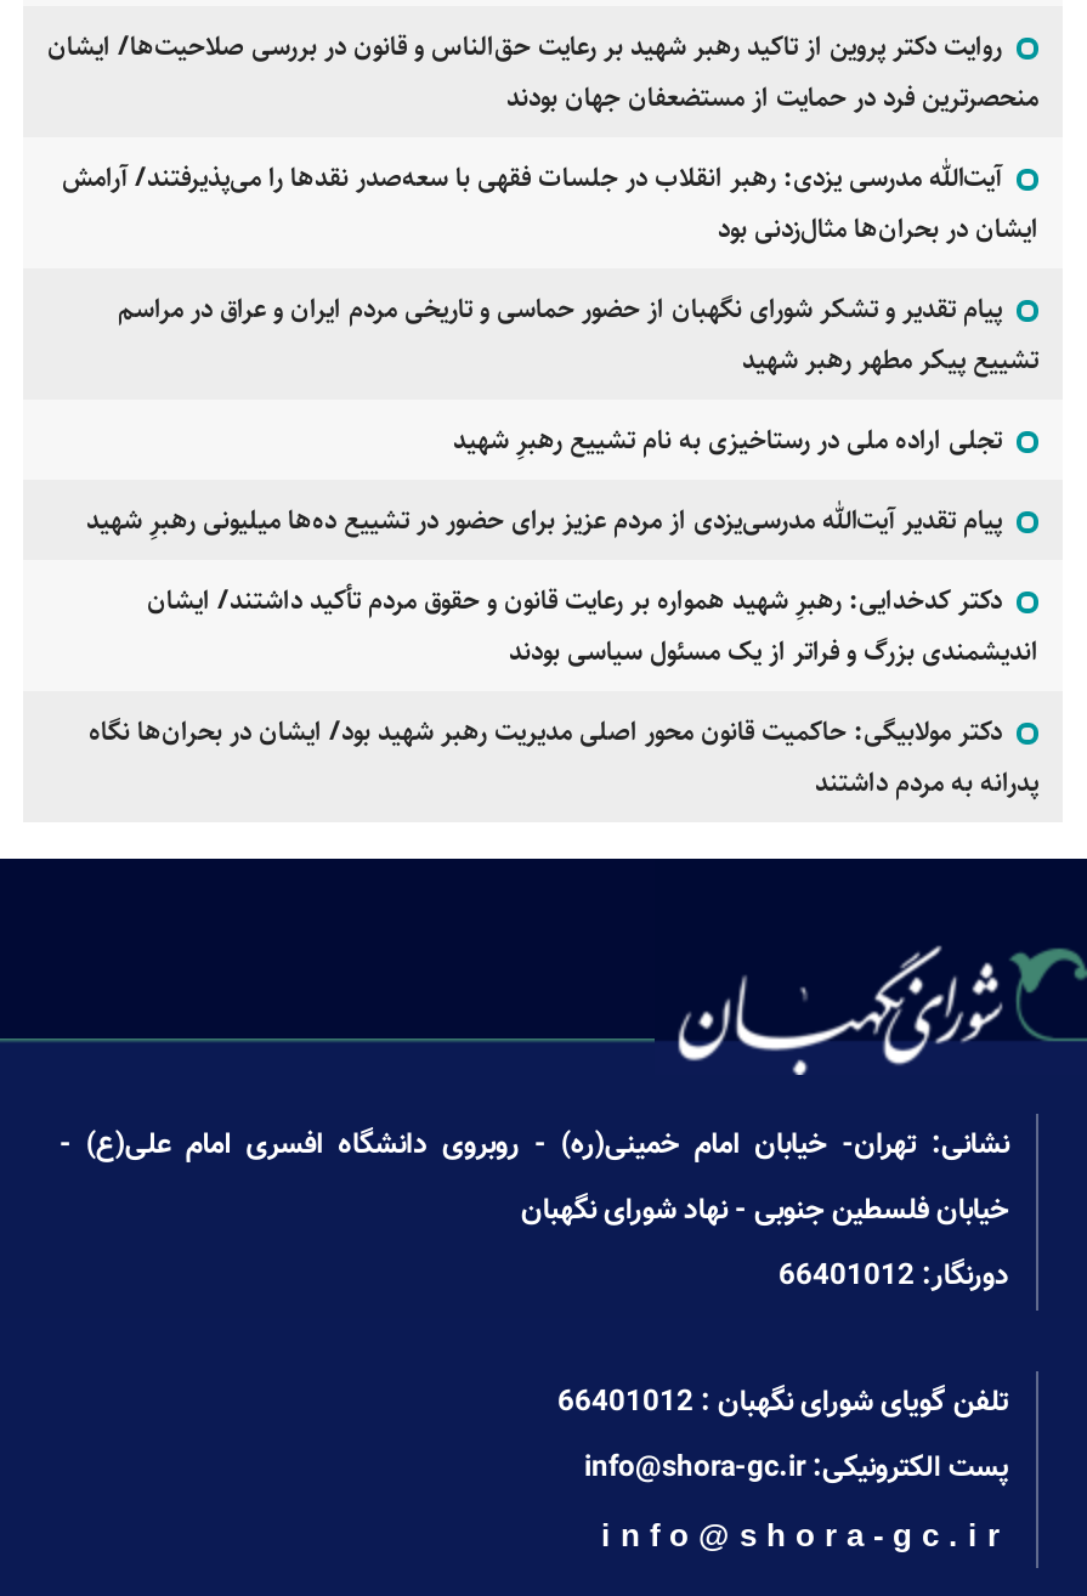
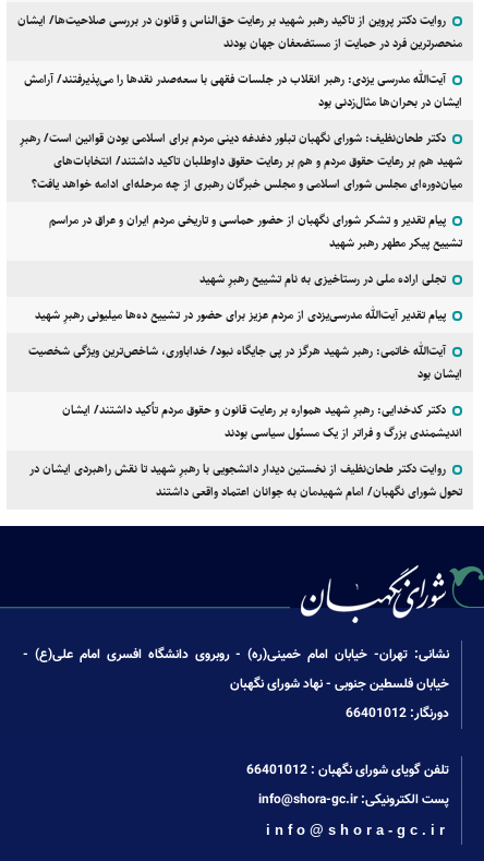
+ دکتر طحان‌نظیف: شورای نگهبان تبلور دغدغه دینی مردم برای اسلامی بودن قوانین است/ رهبرِ
+ شهید هم بر رعایت حقوق مردم و هم بر رعایت حقوق داوطلبان تاکید داشتند/ انتخابات‌های
+ میان‌دوره‌ای مجلس شورای اسلامی و مجلس خبرگان رهبری از چه مرحله‌ای ادامه خواهد یافت؟

+ آیت‌الله خاتمی: رهبر شهید هرگز در پی جایگاه نبود/ خداباوری، شاخص‌ترین ویژگی شخصیت
+ ایشان بود

- دکتر مولابیگی: حاکمیت قانون محور اصلی مدیریت رهبر شهید بود/ ایشان در بحران‌ها نگاه
- پدرانه به مردم داشتند
+ روایت دکتر طحان‌نظیف از نخستین دیدار دانشجویی با رهبرِ شهید تا نقش راهبردی ایشان در
+ تحول شورای نگهبان/ امام شهیدمان به جوانان اعتماد واقعی داشتند
